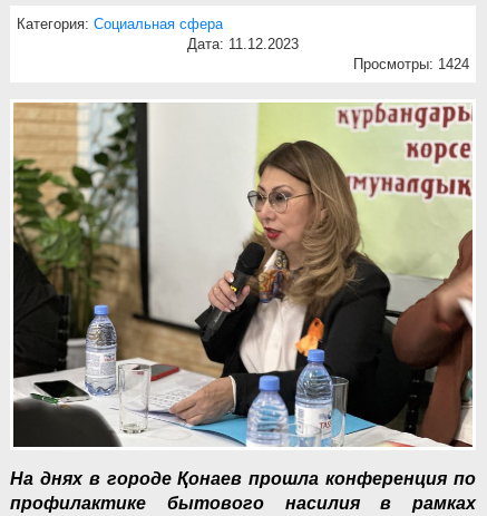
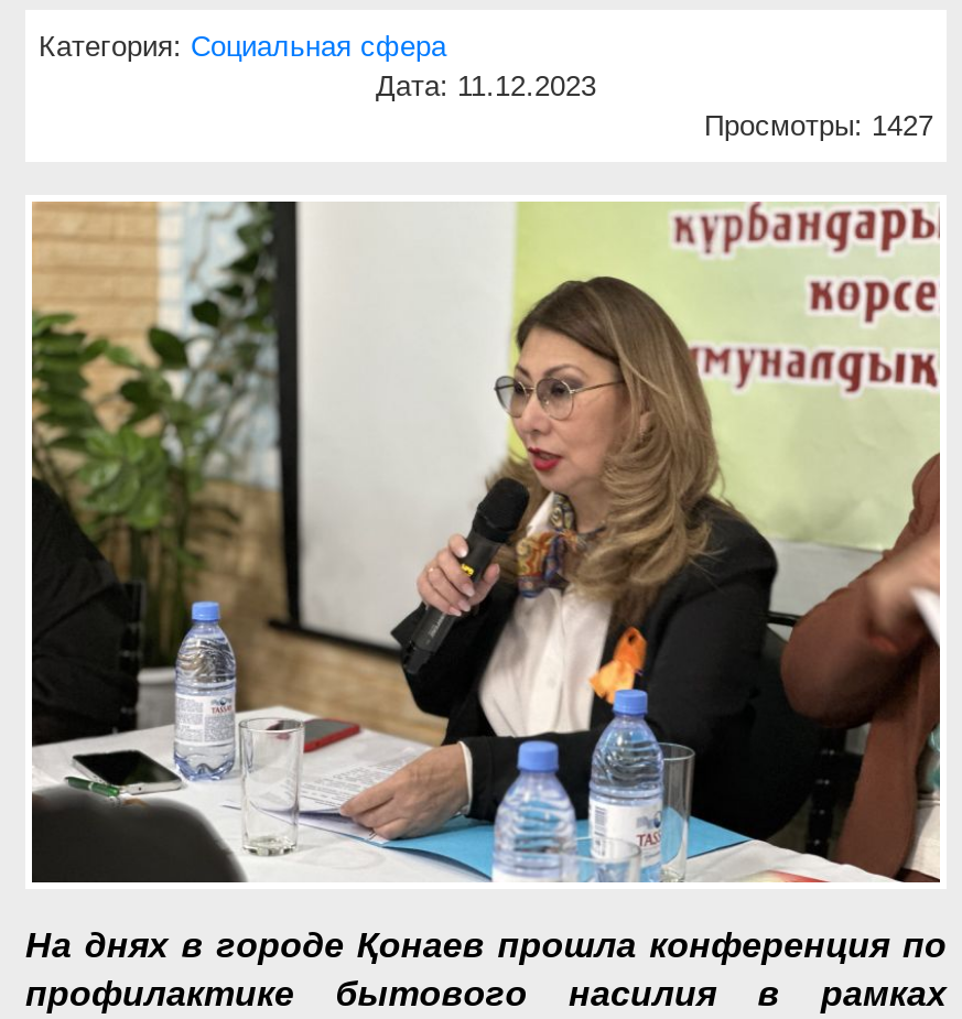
- Просмотры: 1424
+ Просмотры: 1427
